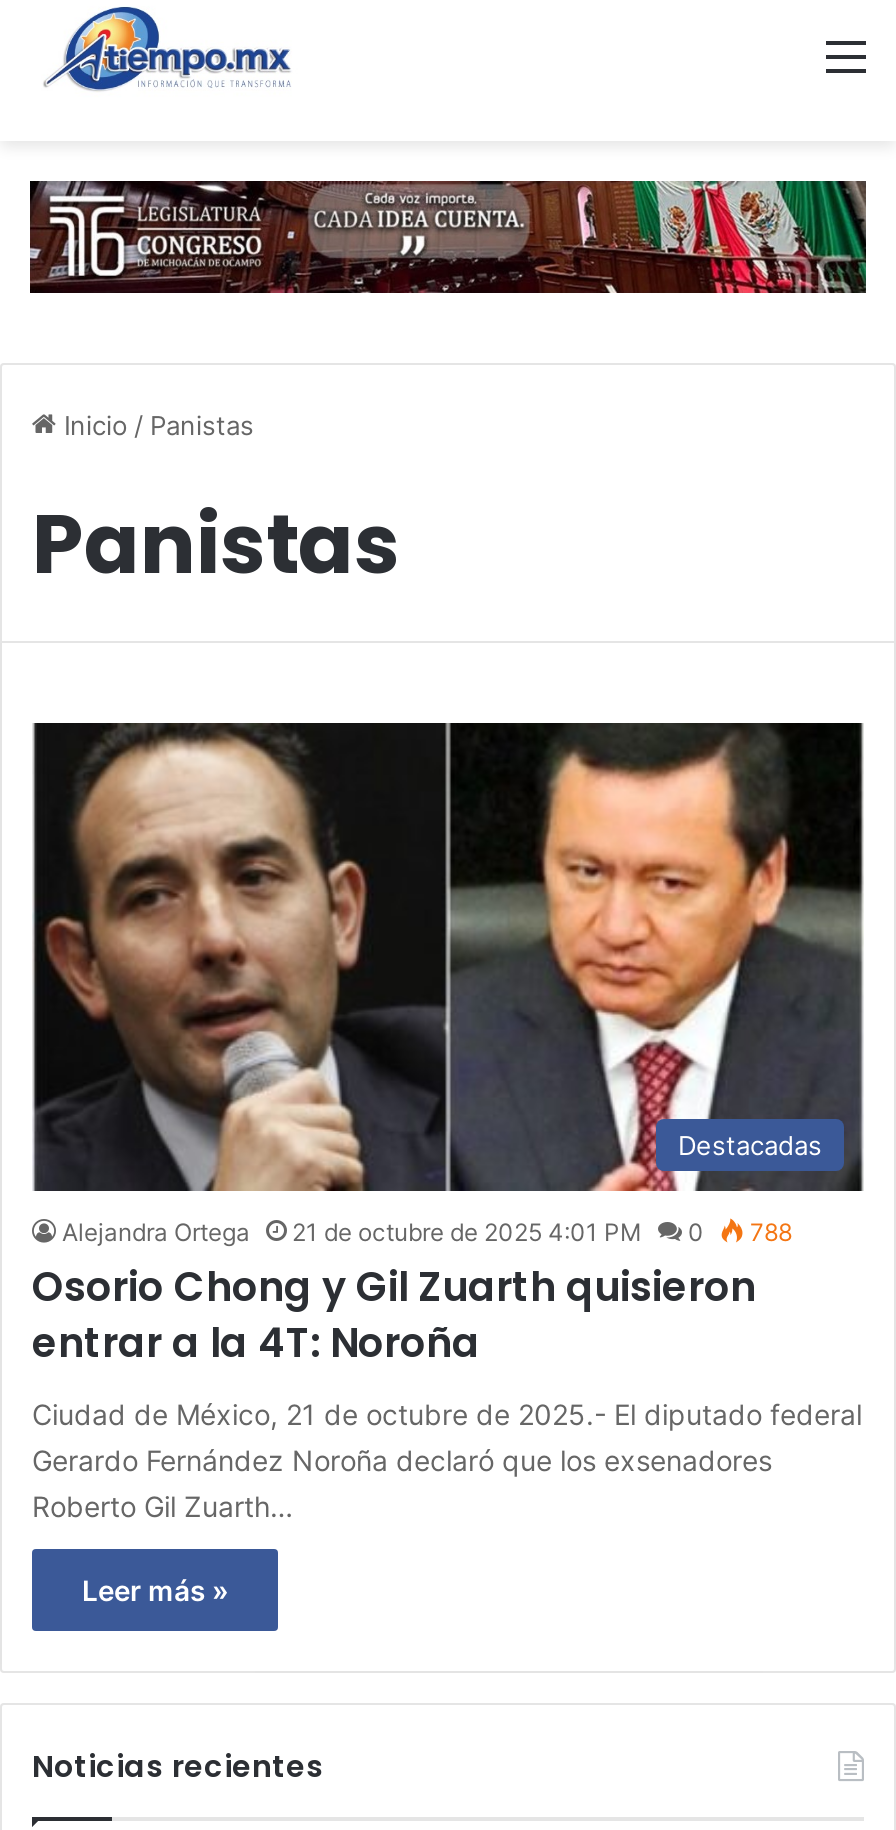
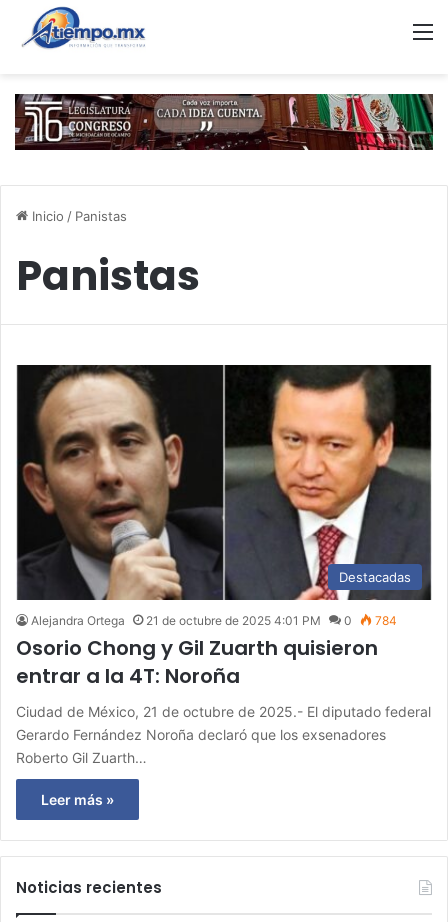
- Alejandra Ortega 21 de octubre de 2025 4:01 PM 0 788
+ Alejandra Ortega 21 de octubre de 2025 4:01 PM 0 784
